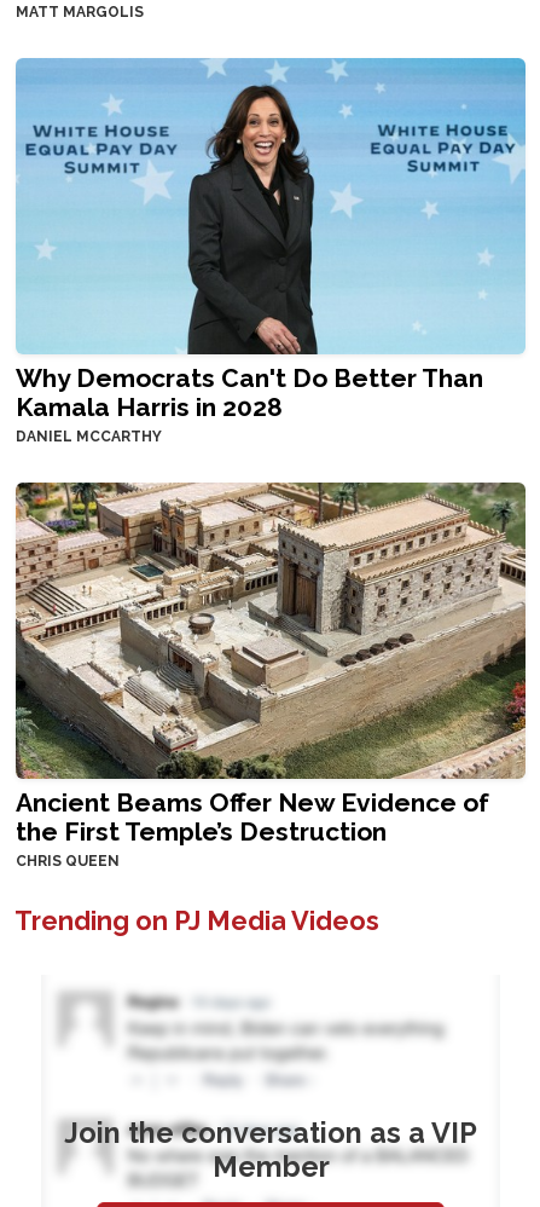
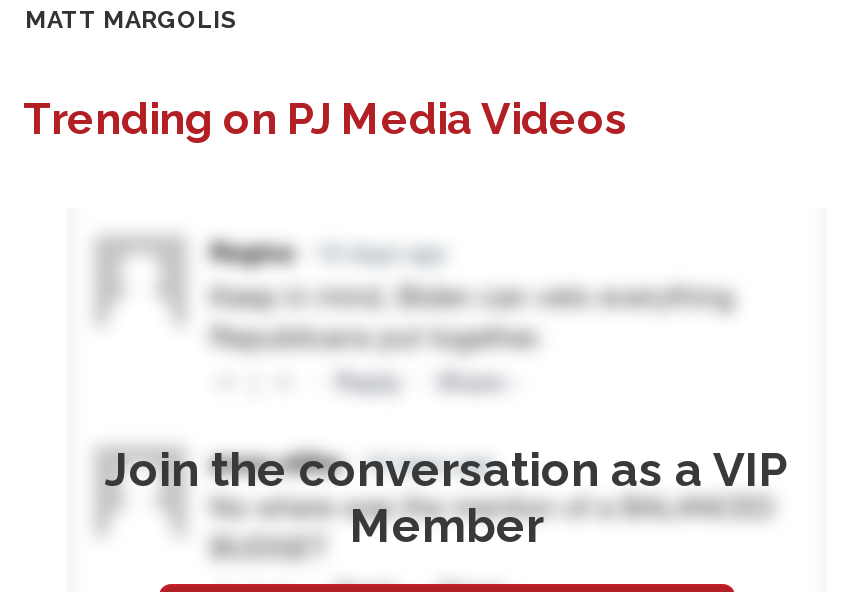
- [image]
- Why Democrats Can't Do Better Than
- Kamala Harris in 2028
- DANIEL MCCARTHY

- [image]
- Ancient Beams Offer New Evidence of
- the First Temple’s Destruction
- CHRIS QUEEN
